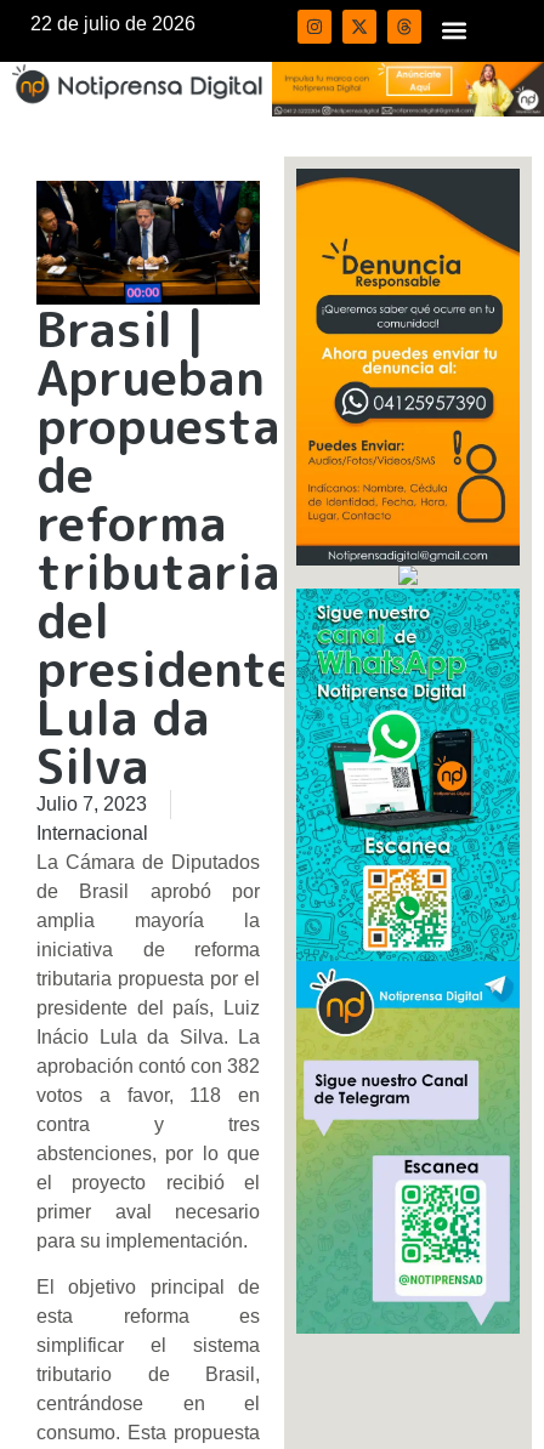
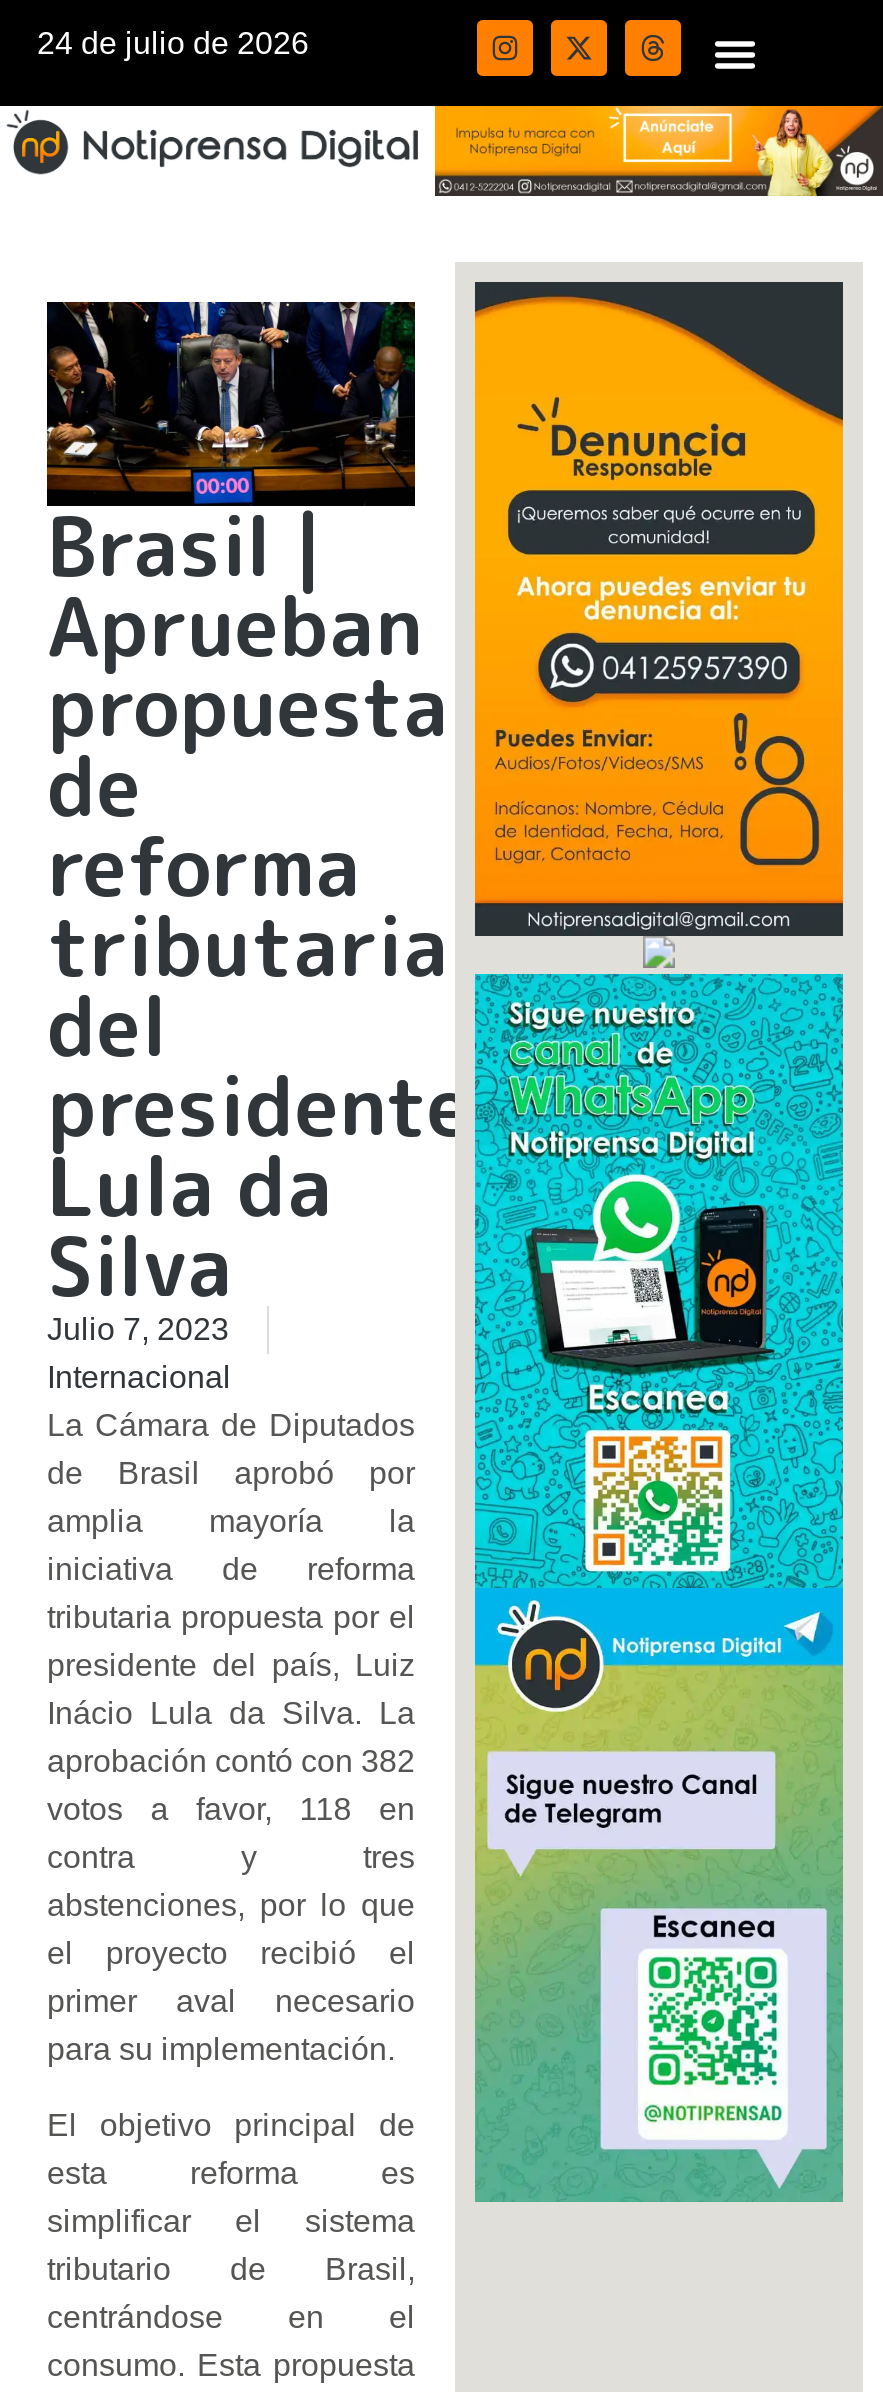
- 22 de julio de 2026
+ 24 de julio de 2026
